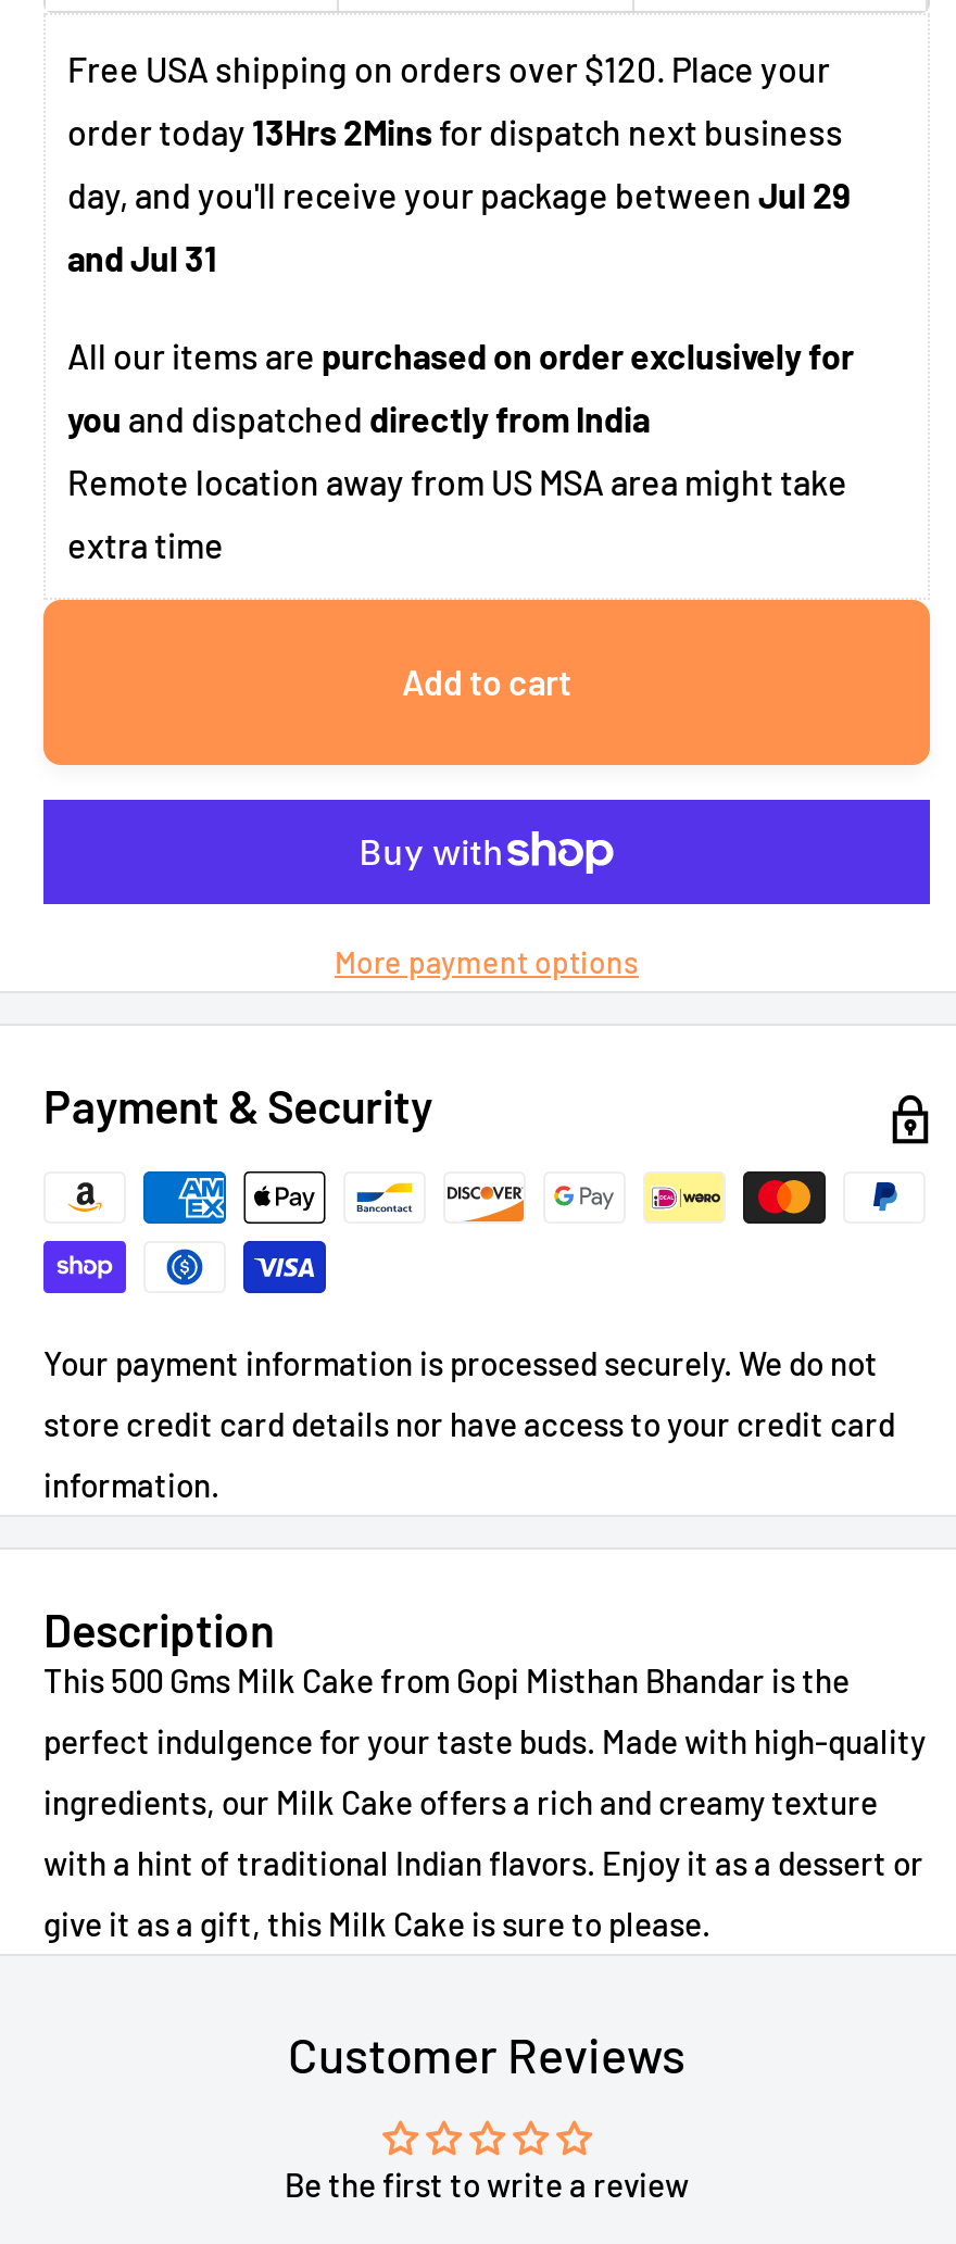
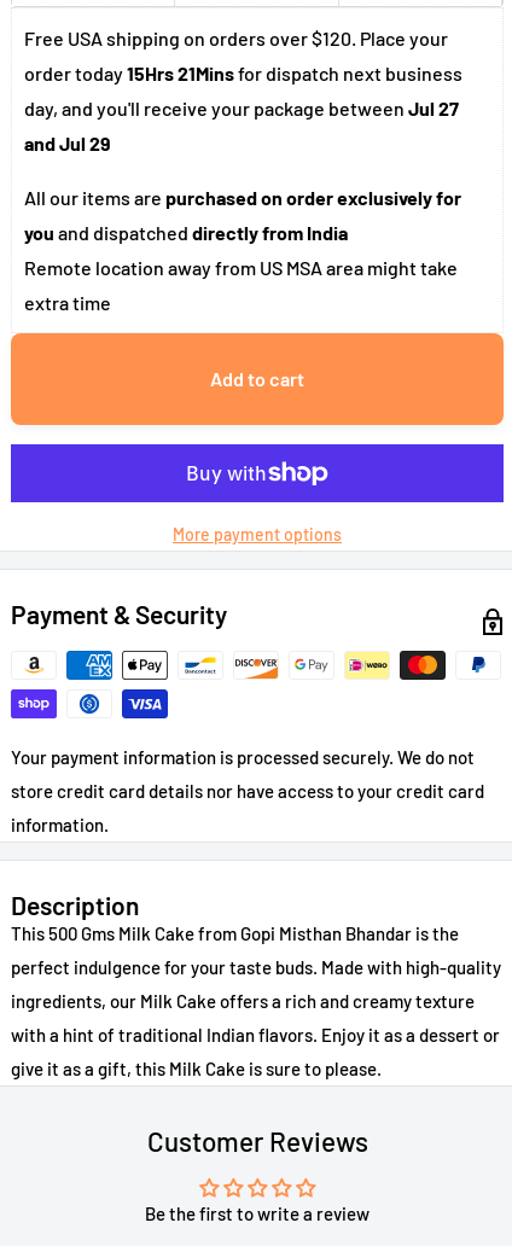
- order today 13Hrs 2Mins for dispatch next business
+ order today 15Hrs 21Mins for dispatch next business

- day, and you'll receive your package between Jul 29
+ day, and you'll receive your package between Jul 27

- and Jul 31
+ and Jul 29
